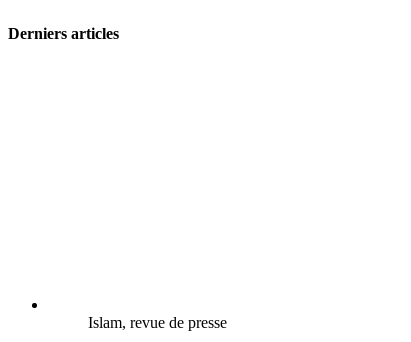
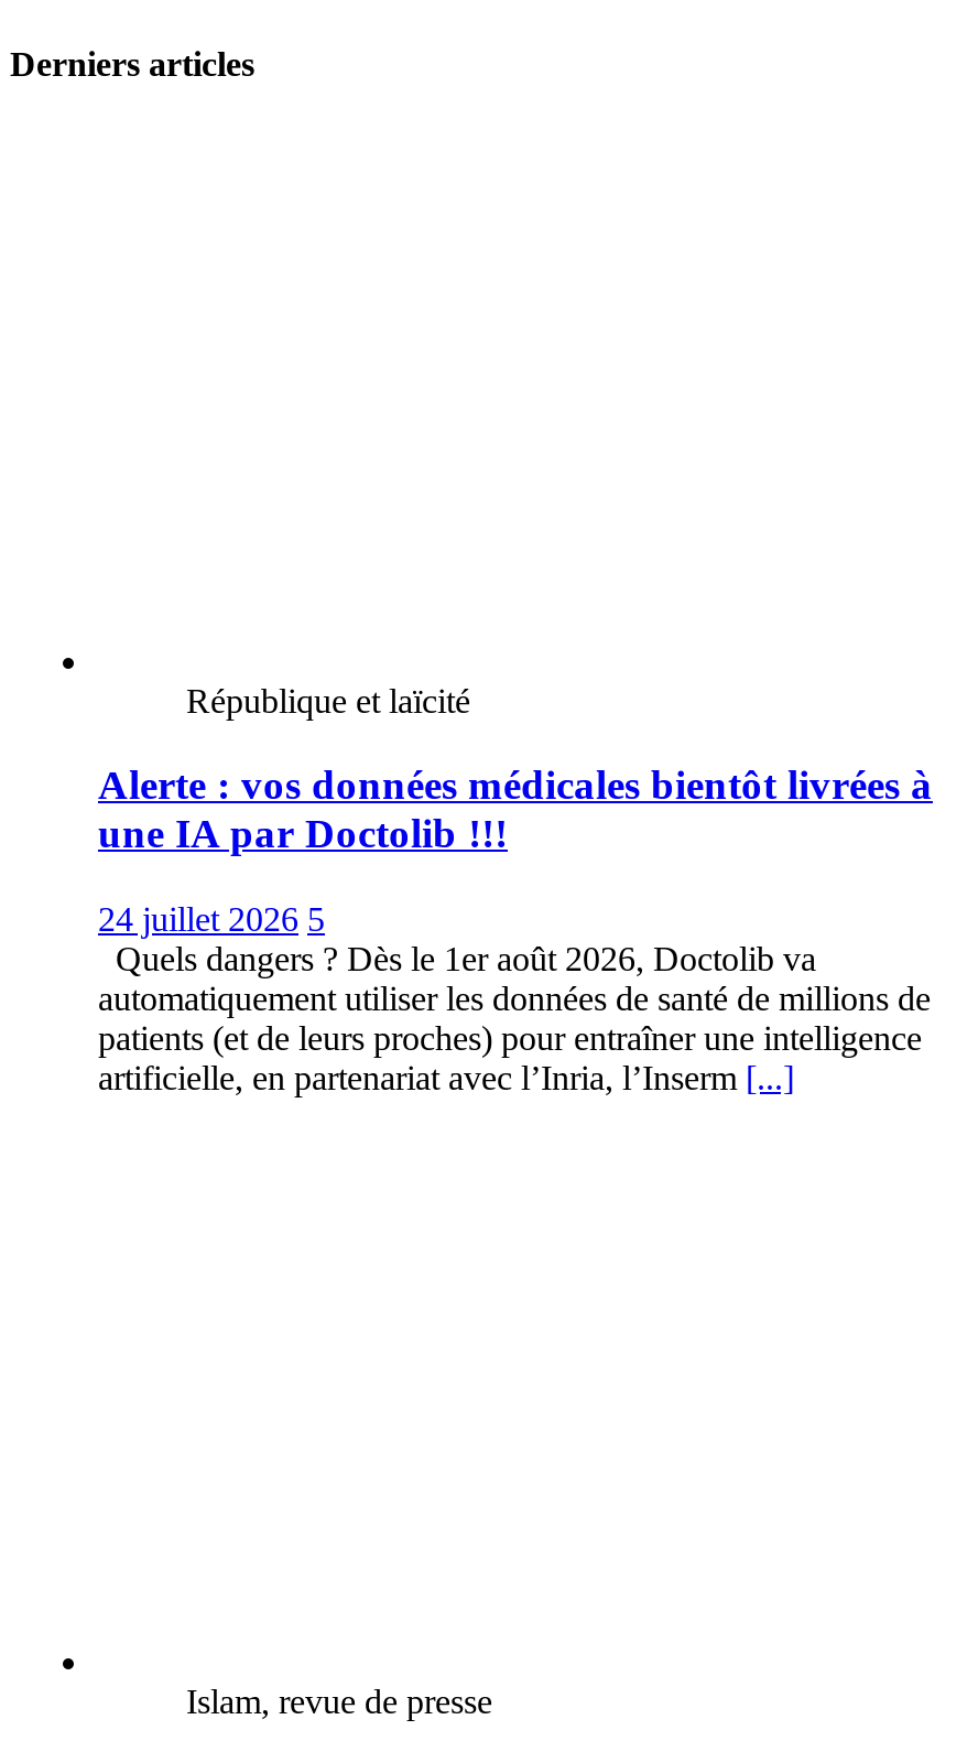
+ République et laïcité
+ Alerte : vos données médicales bientôt livrées à
+ une IA par Doctolib !!!
+ 24 juillet 2026 5
+ Quels dangers ? Dès le 1er août 2026, Doctolib va
+ automatiquement utiliser les données de santé de millions de
+ patients (et de leurs proches) pour entraîner une intelligence
+ artificielle, en partenariat avec l’Inria, l’Inserm [...]
